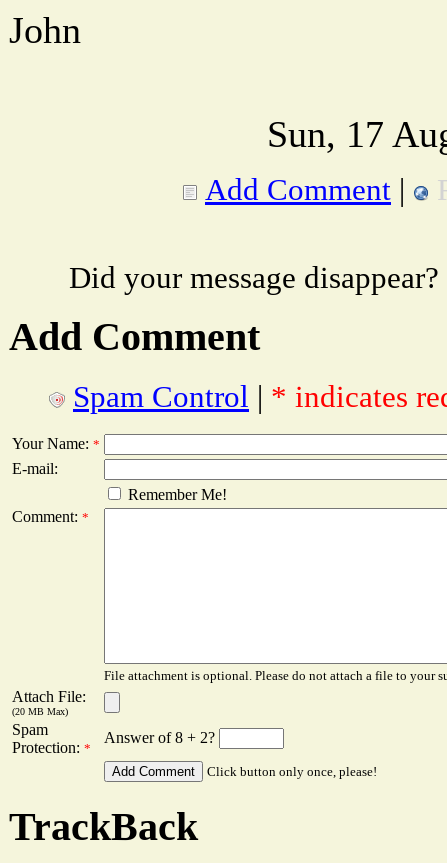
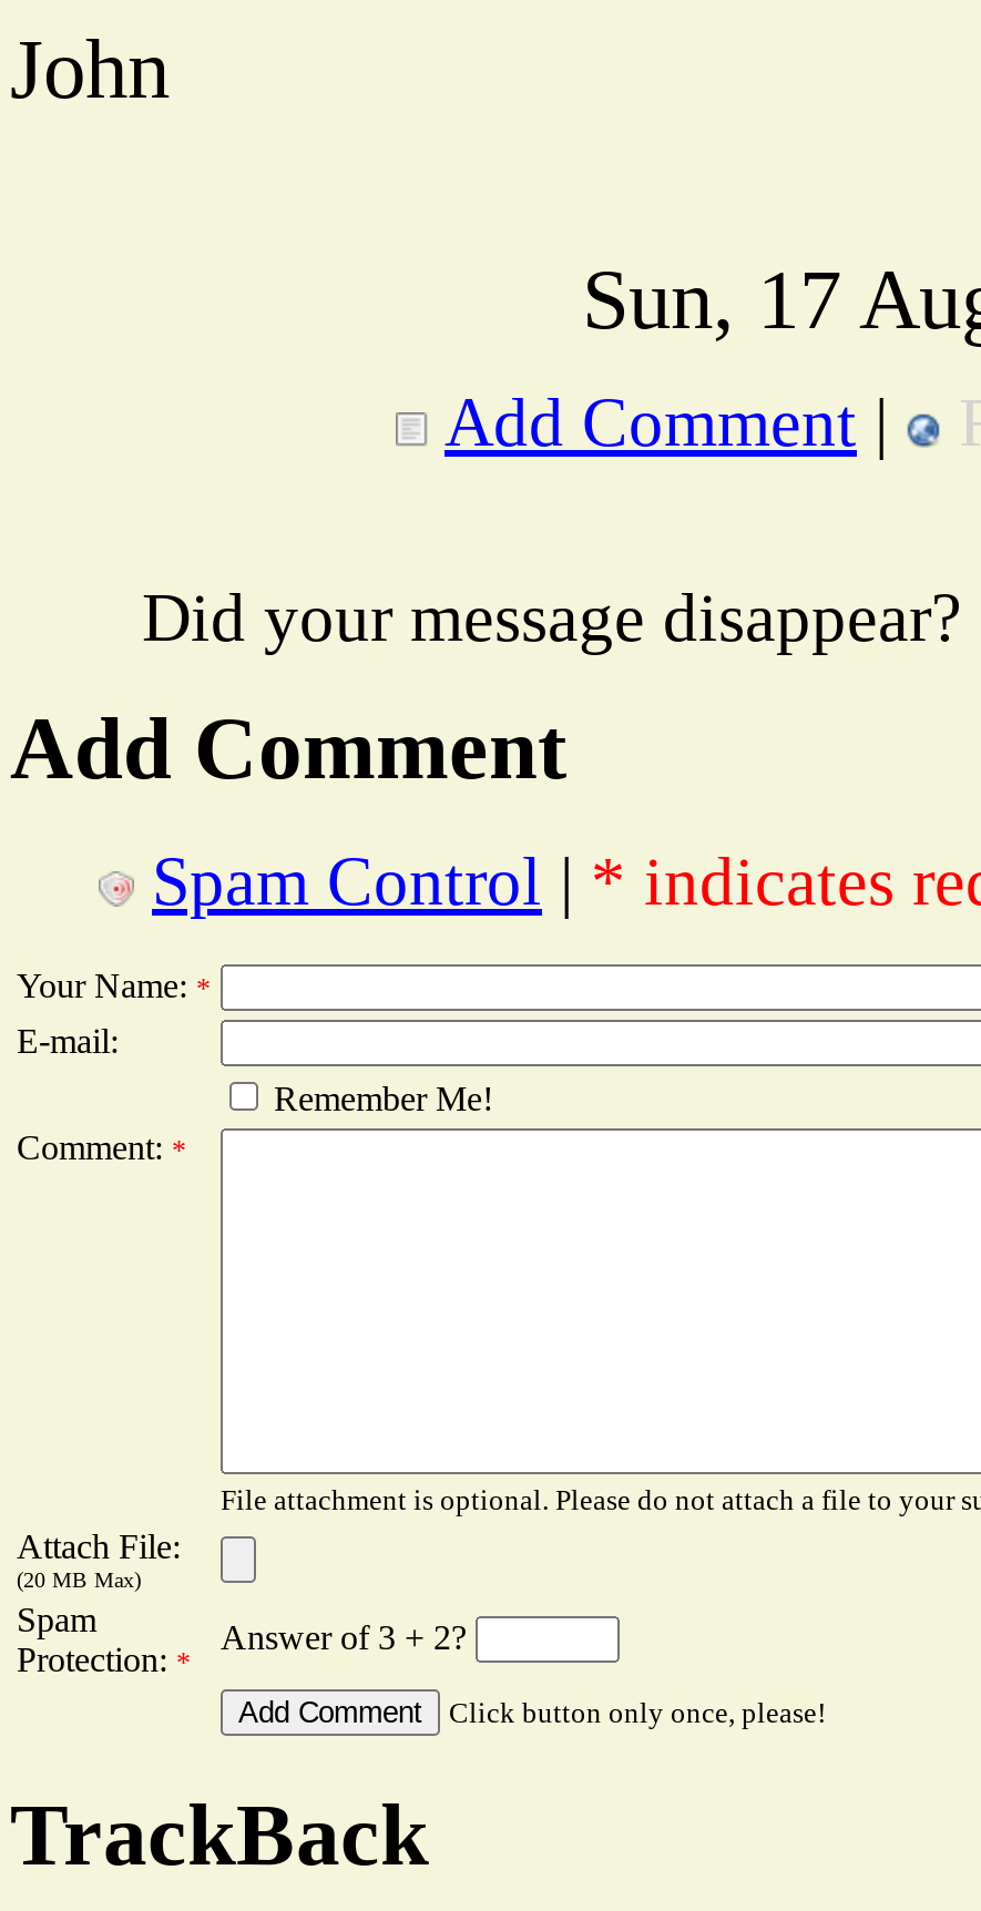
- Answer of 8 + 2?
+ Answer of 3 + 2?
